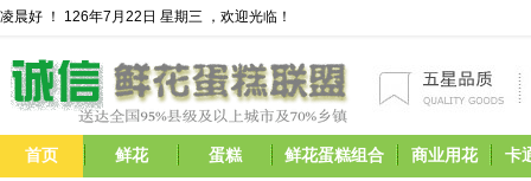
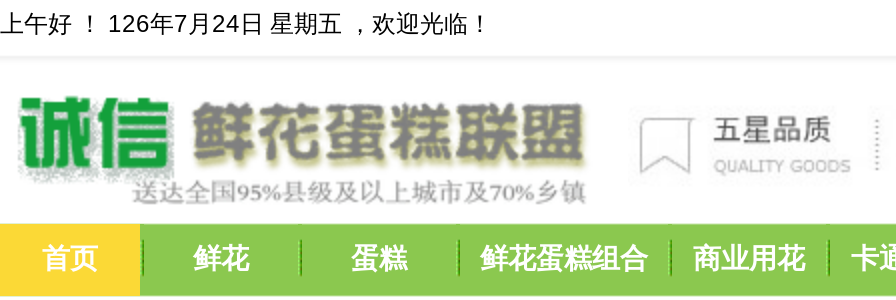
- 凌晨好 ！126年7月22日 星期三 ，欢迎光临！
+ 上午好 ！126年7月24日 星期五 ，欢迎光临！
